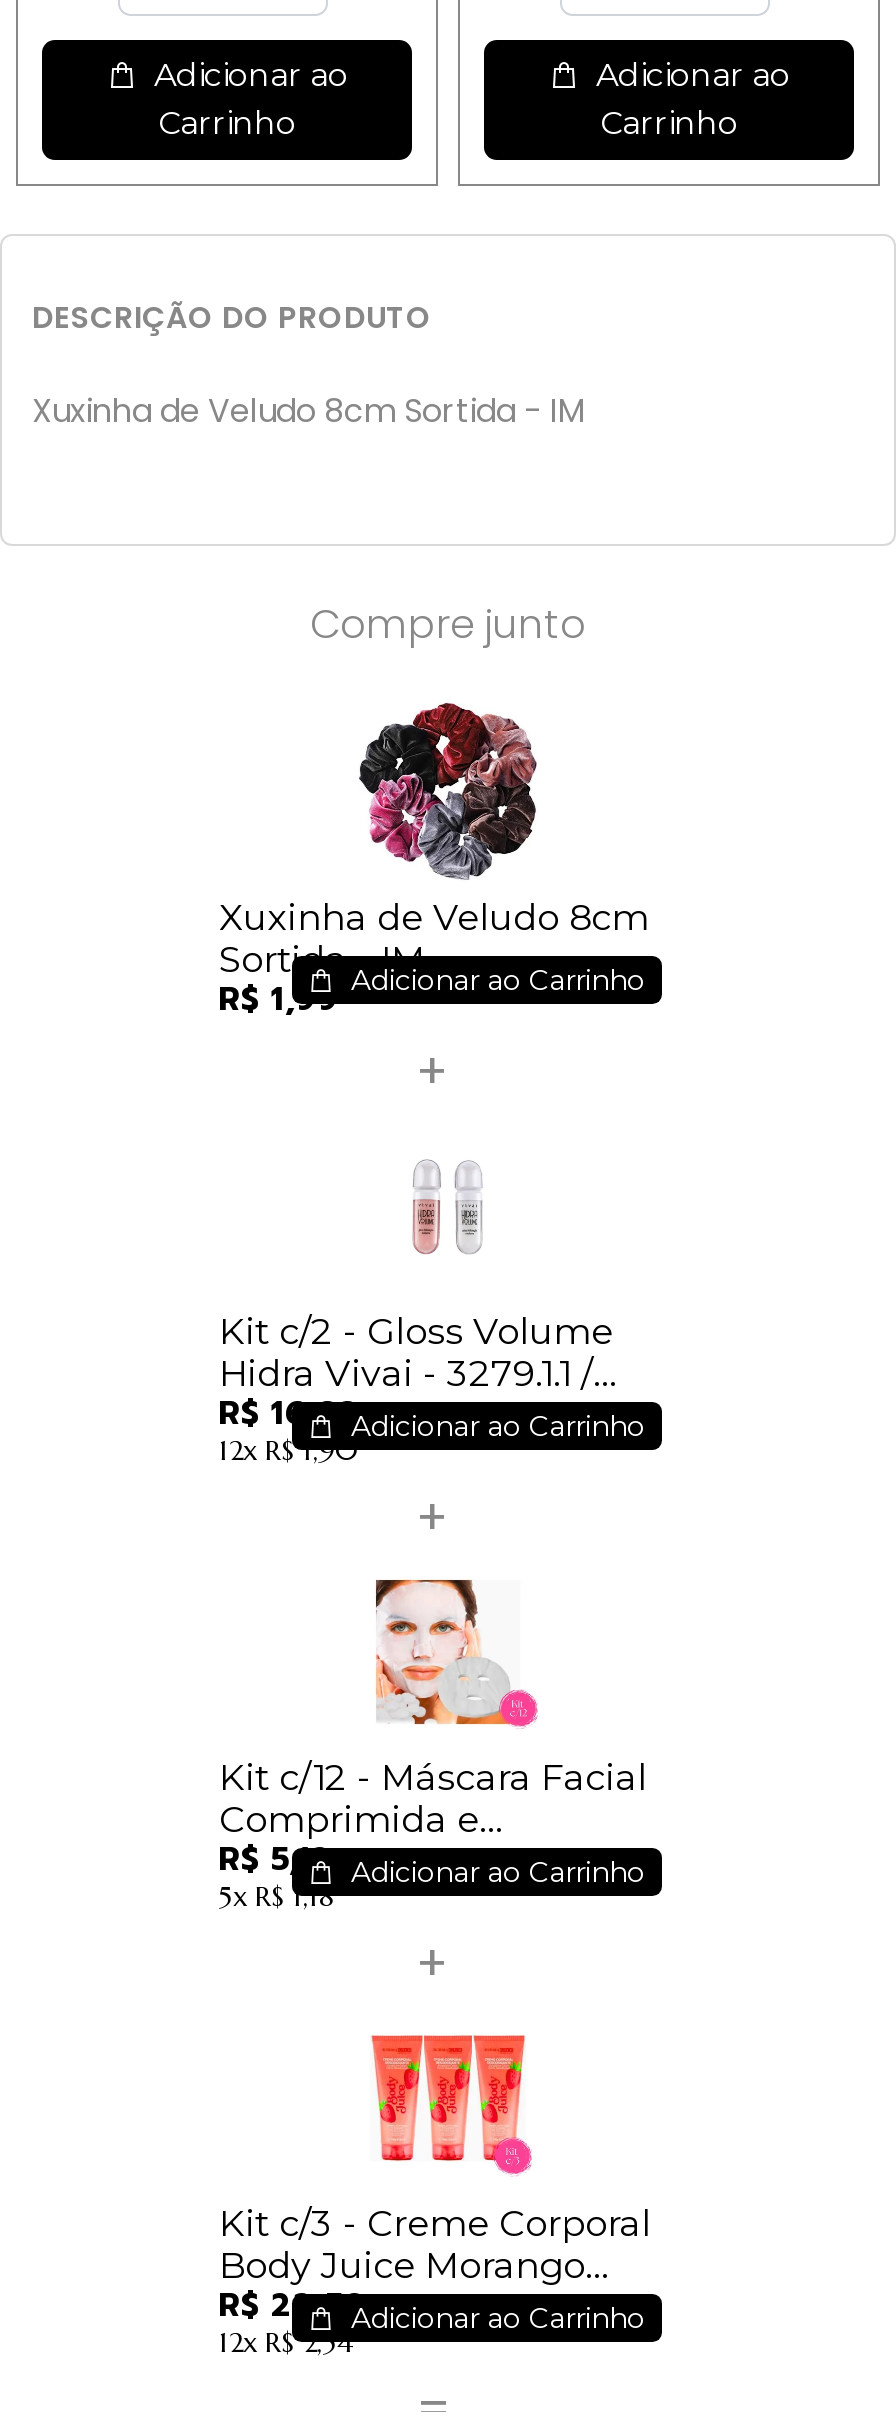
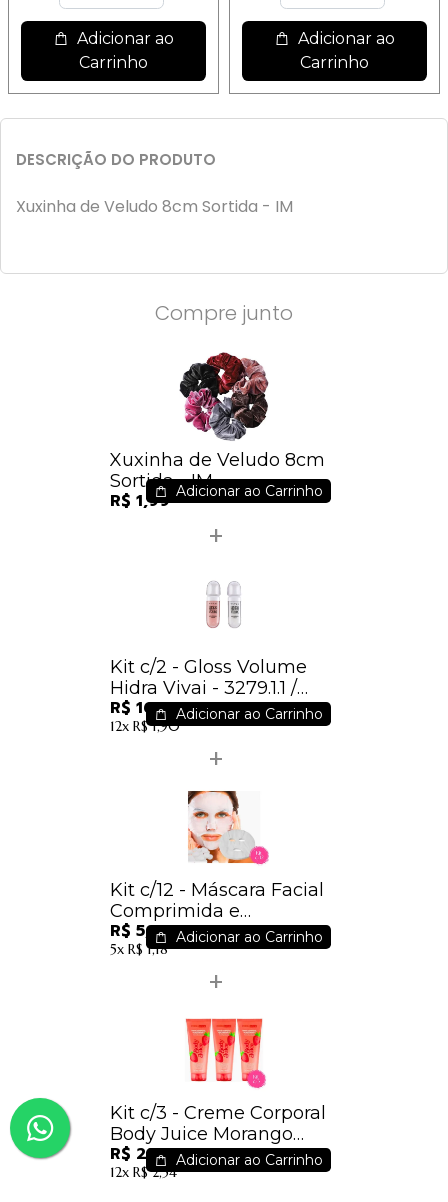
+ [image]
